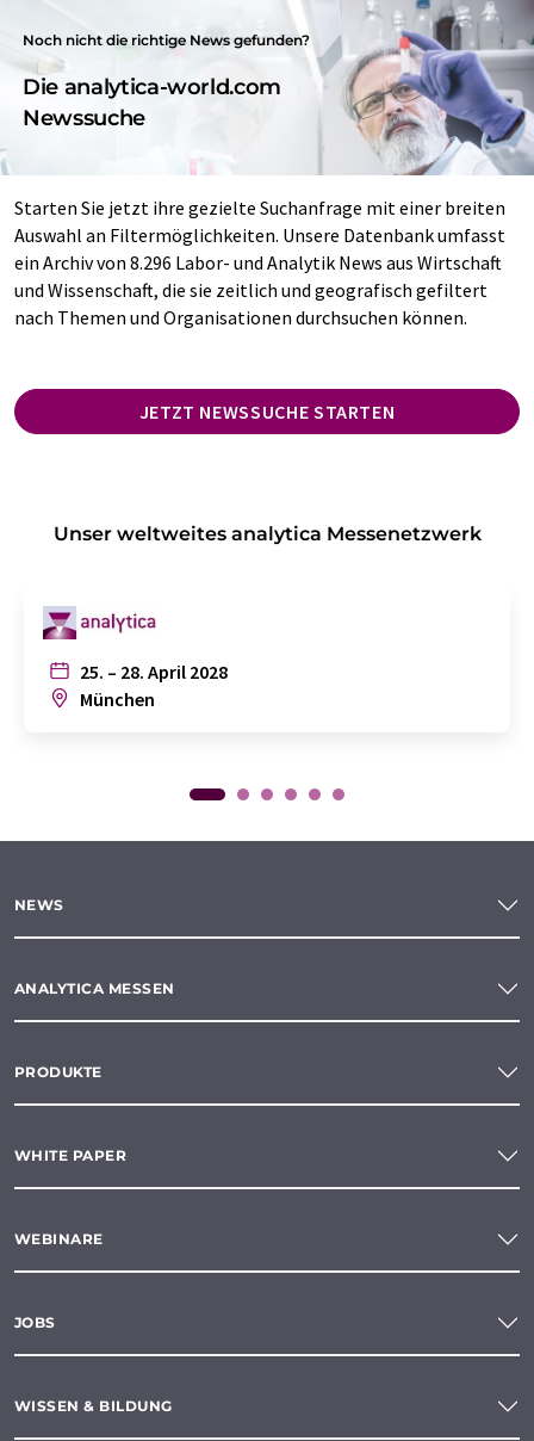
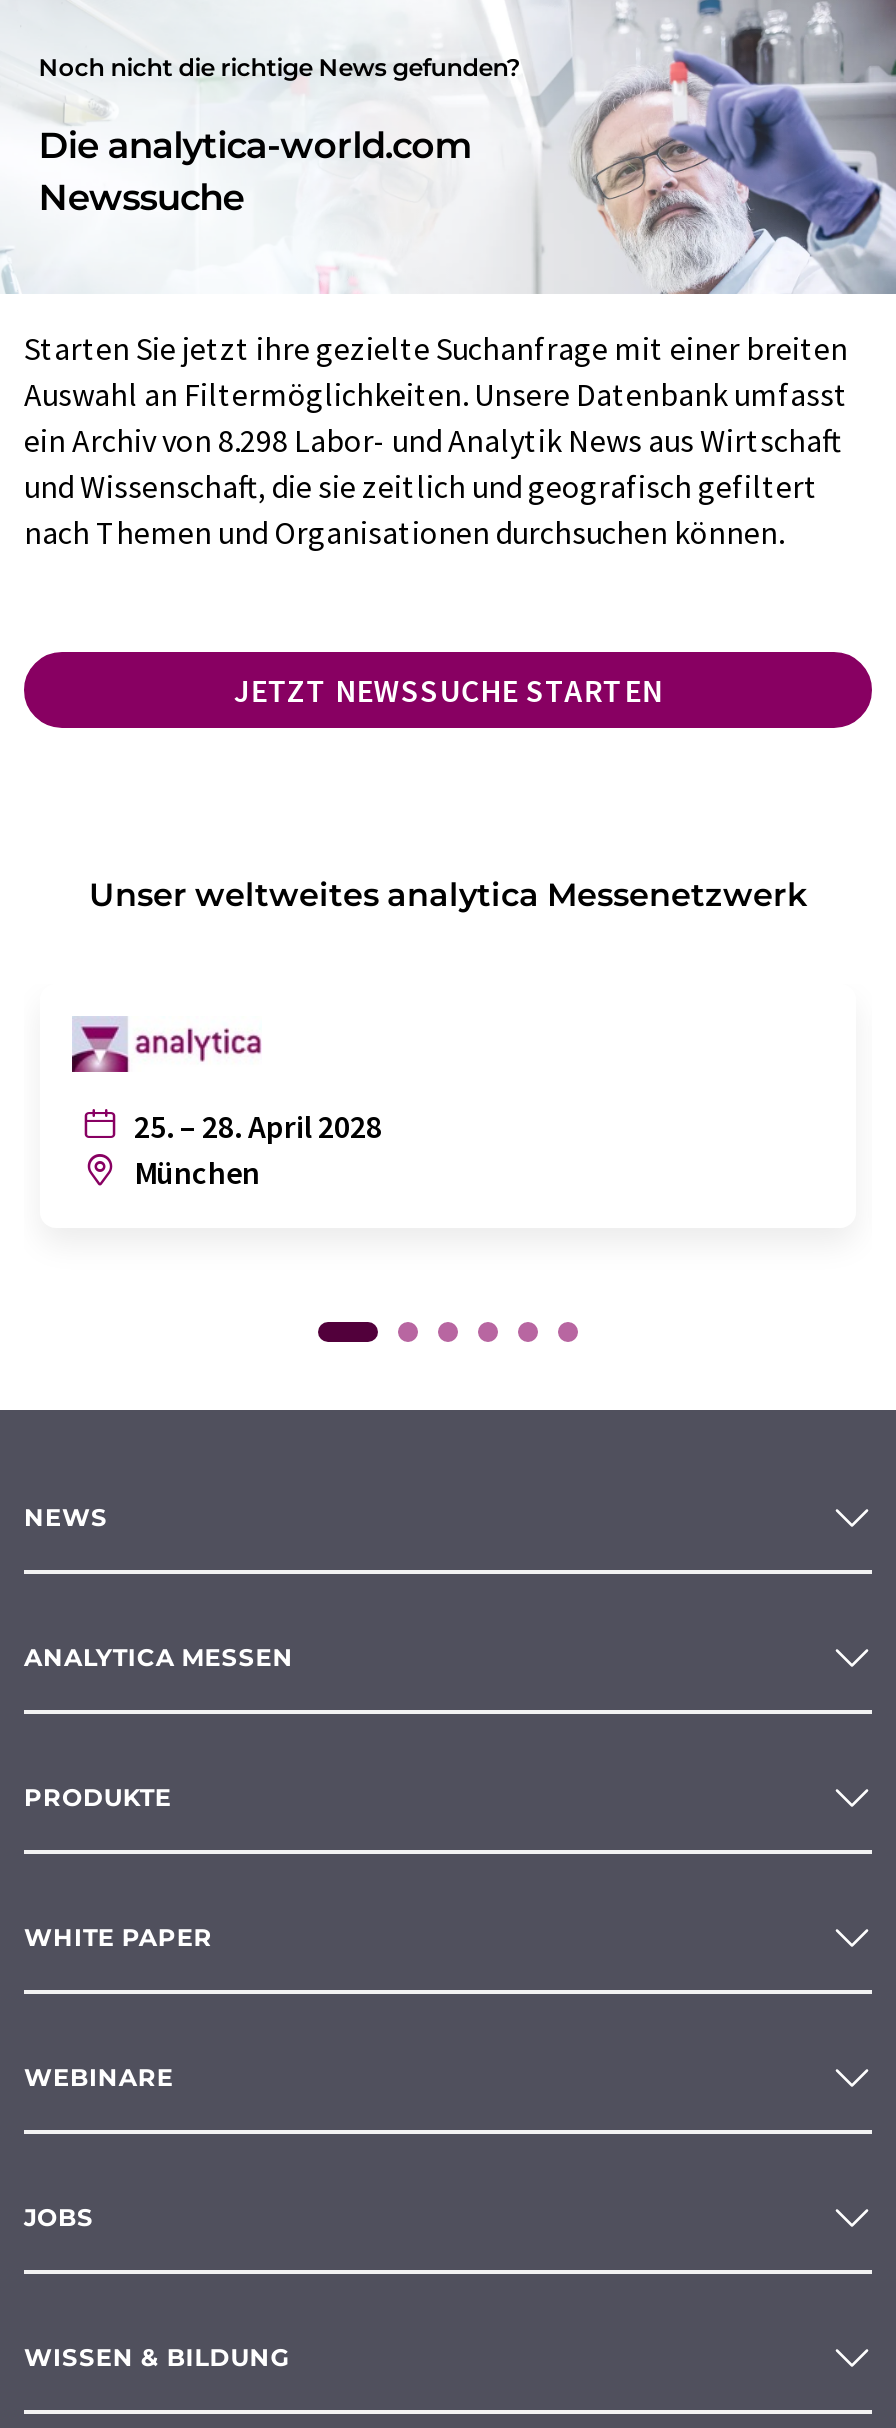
- ein Archiv von 8.296 Labor- und Analytik News aus Wirtschaft
+ ein Archiv von 8.298 Labor- und Analytik News aus Wirtschaft
